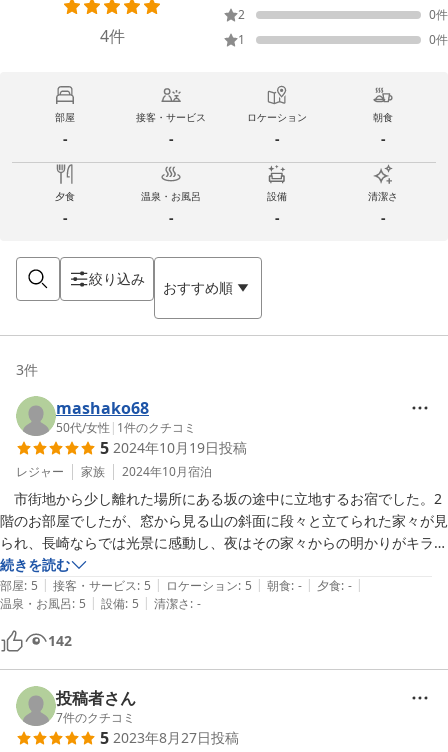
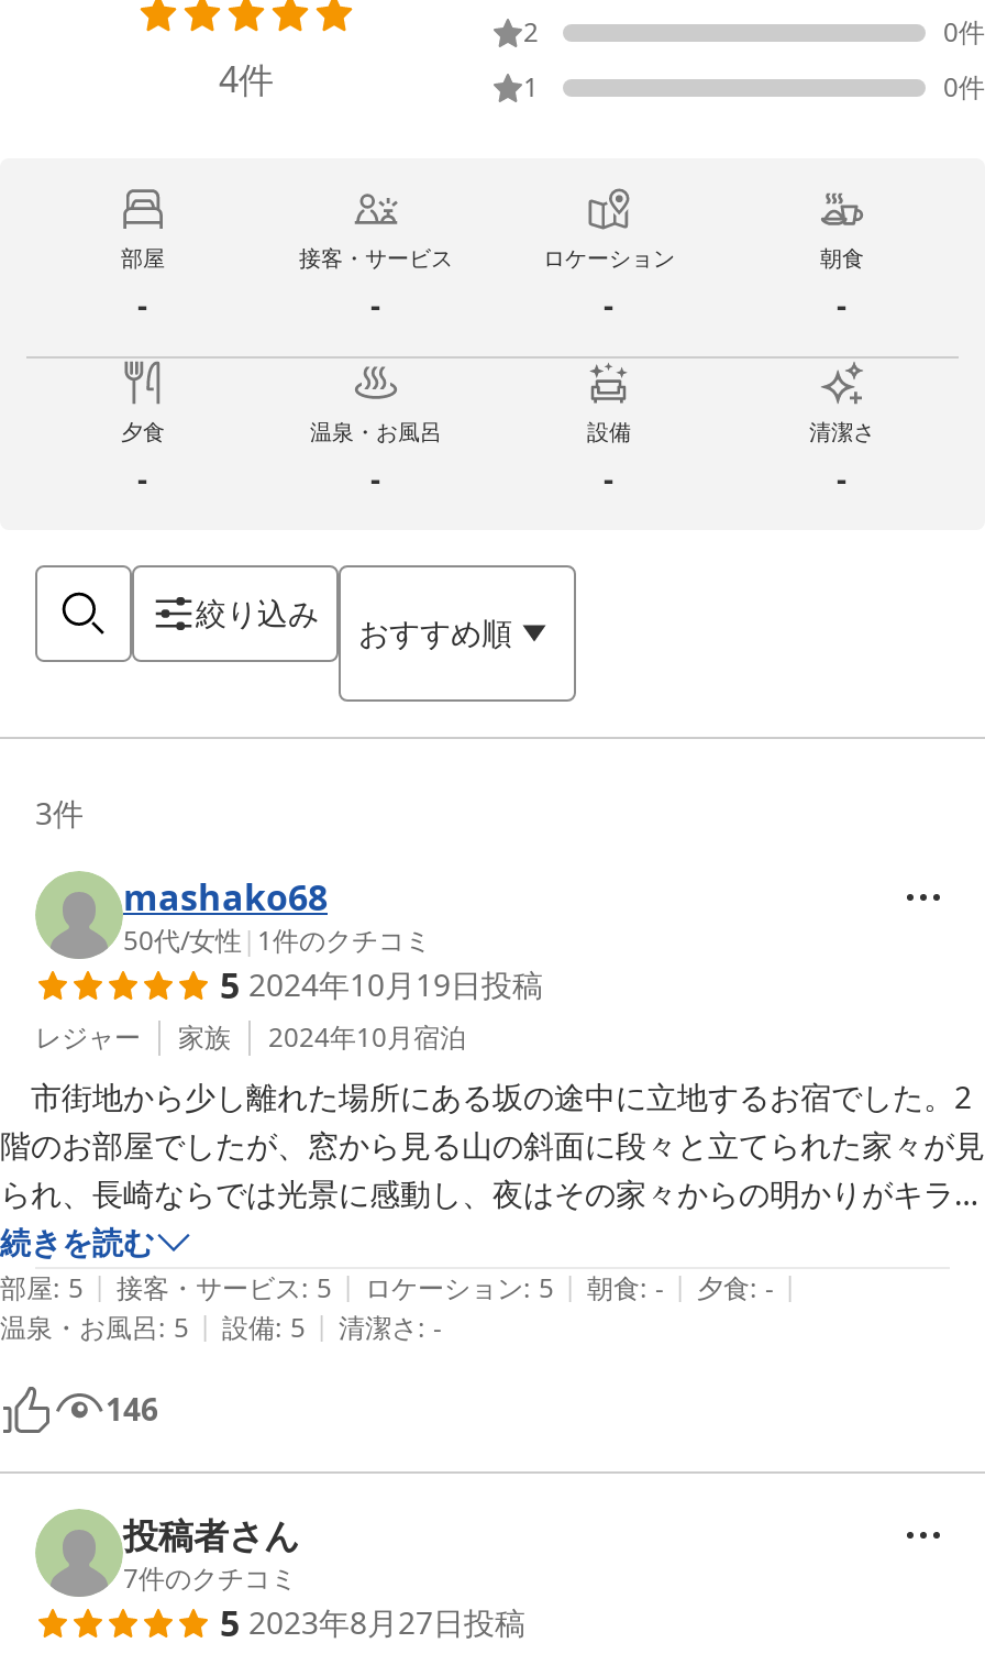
- 142
+ 146
